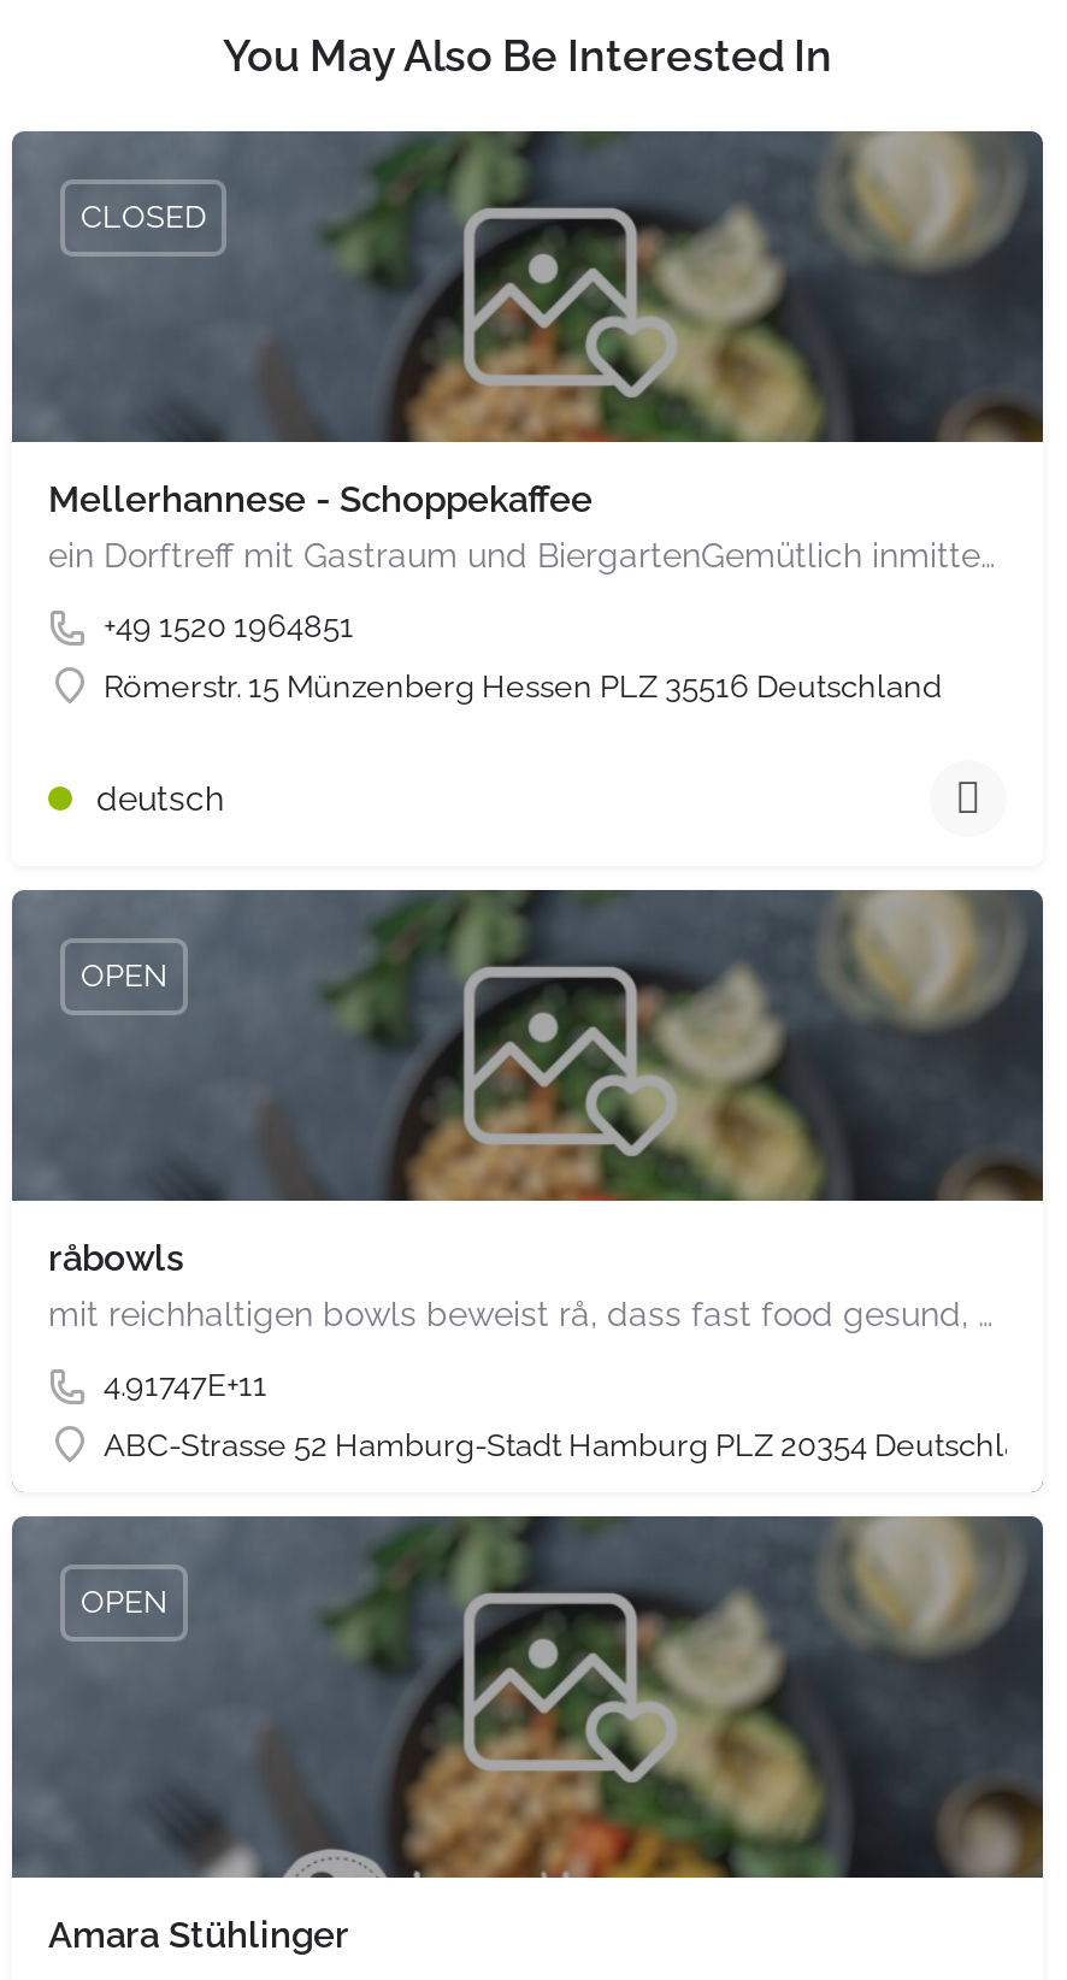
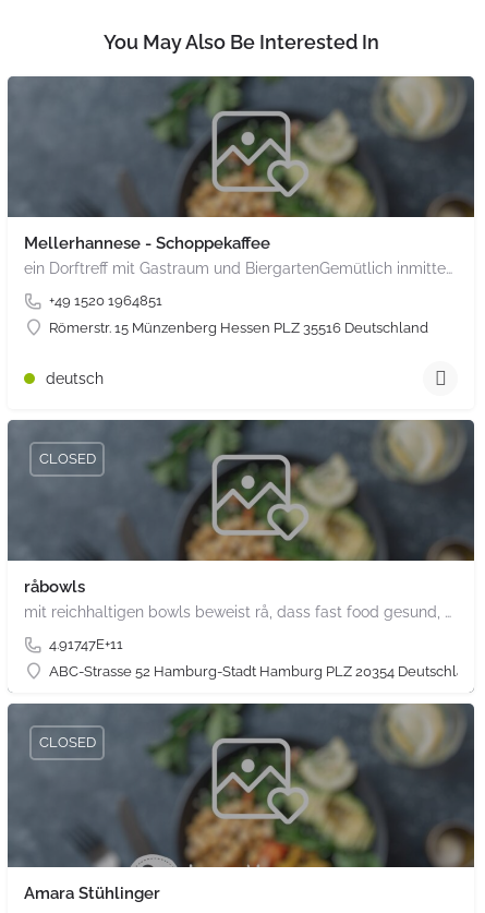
- CLOSED

- OPEN
+ CLOSED

- OPEN
+ CLOSED
